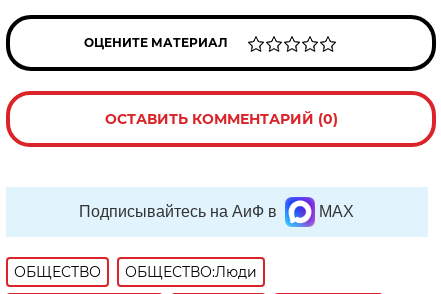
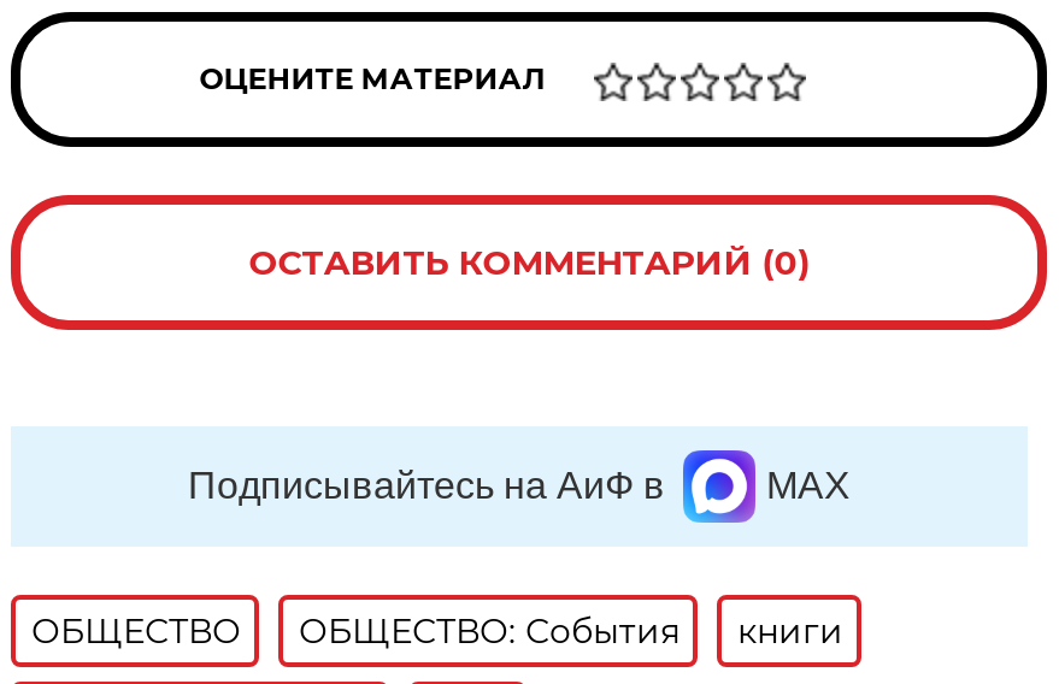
- ОБЩЕСТВО:Люди
+ ОБЩЕСТВО: События
+ книги
